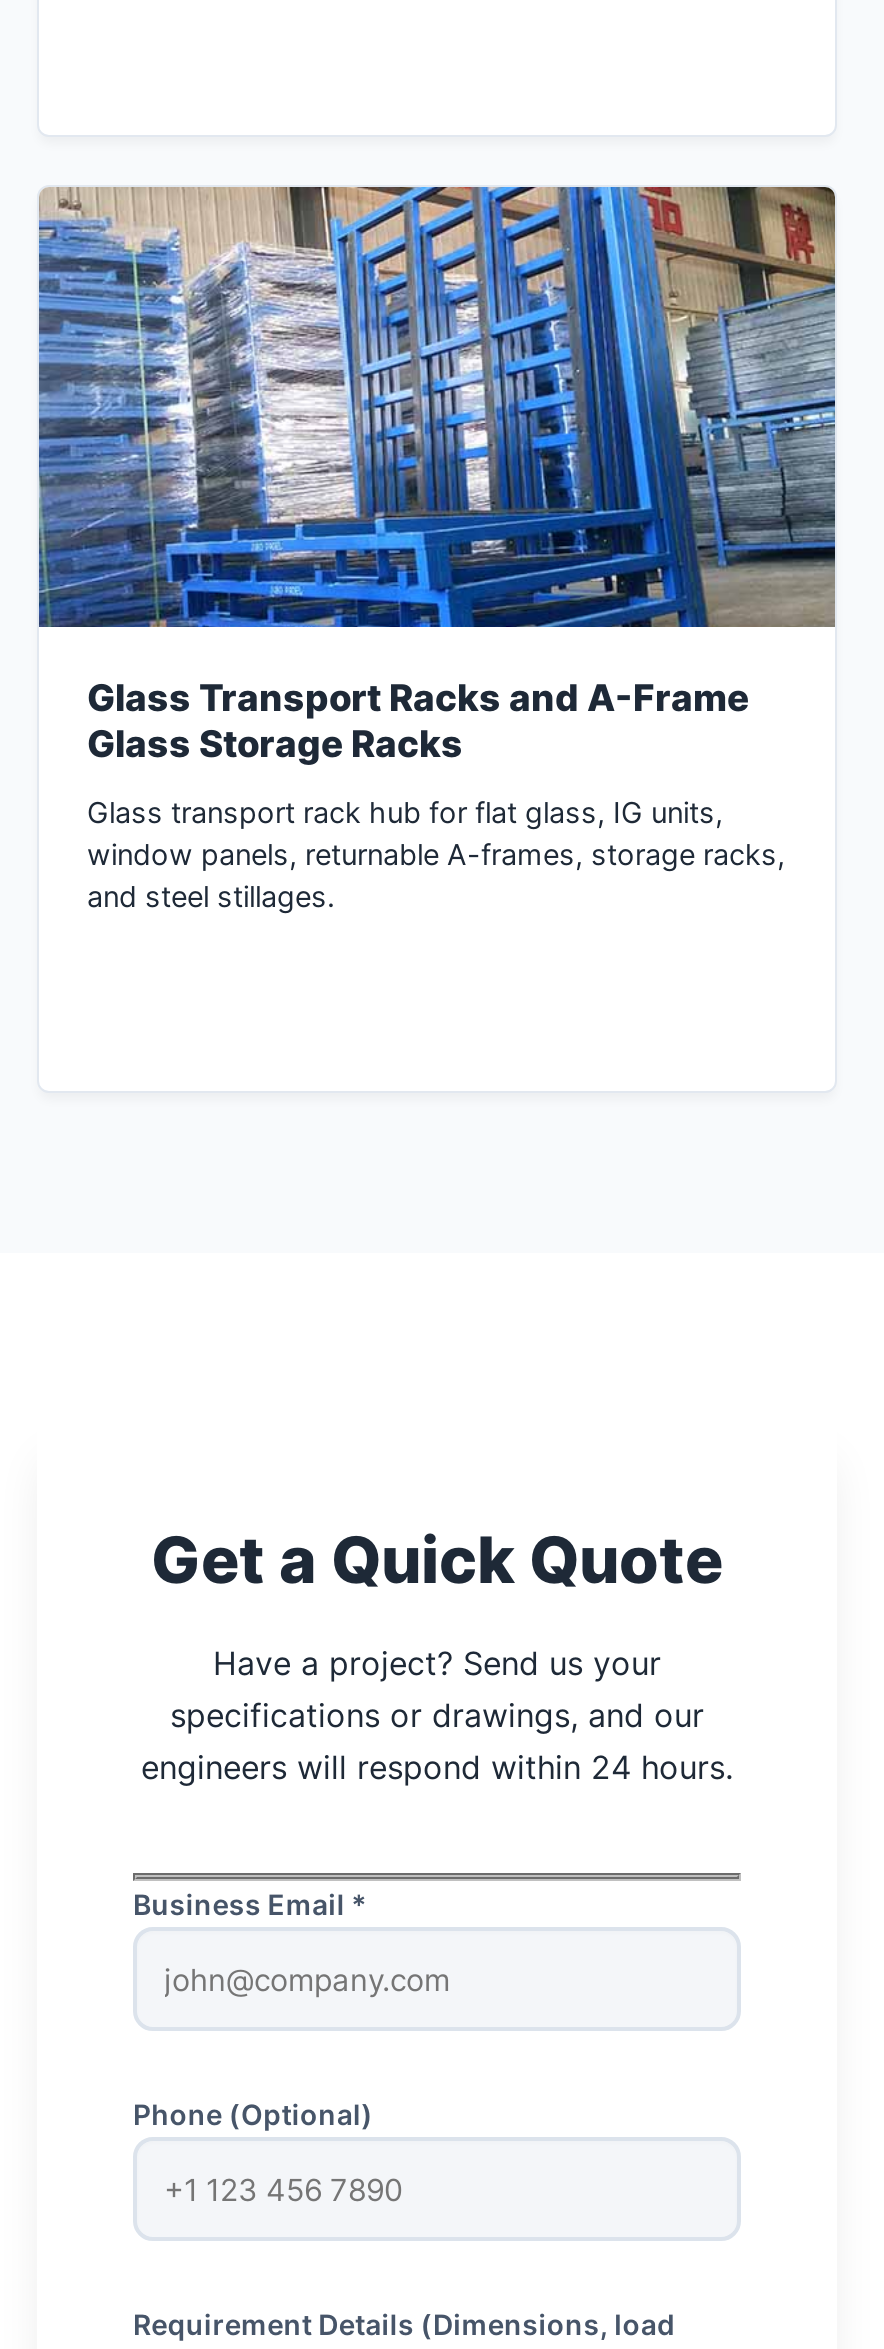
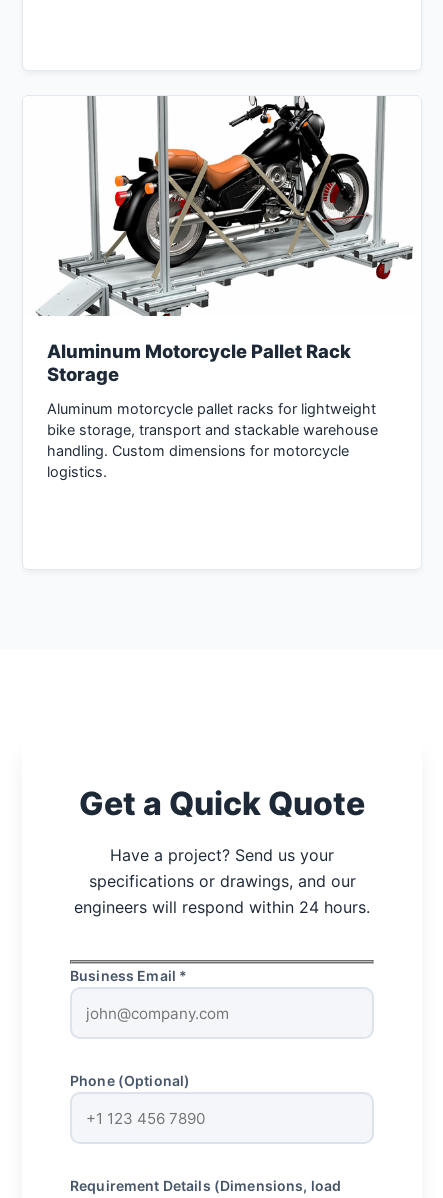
- [image]
- Glass Transport Racks and A-Frame
- Glass Storage Racks
+ [image]
+ Aluminum Motorcycle Pallet Rack
+ Storage

- Glass transport rack hub for flat glass, IG units,
- window panels, returnable A-frames, storage racks,
- and steel stillages.
+ Aluminum motorcycle pallet racks for lightweight
+ bike storage, transport and stackable warehouse
+ handling. Custom dimensions for motorcycle
+ logistics.
